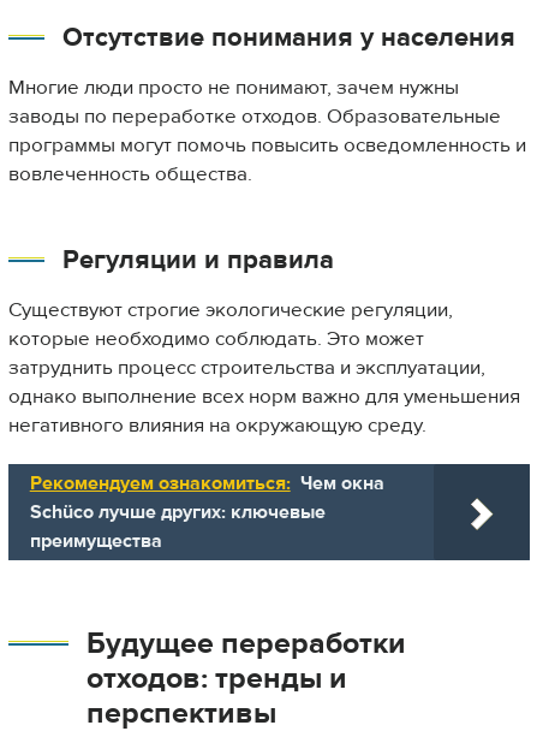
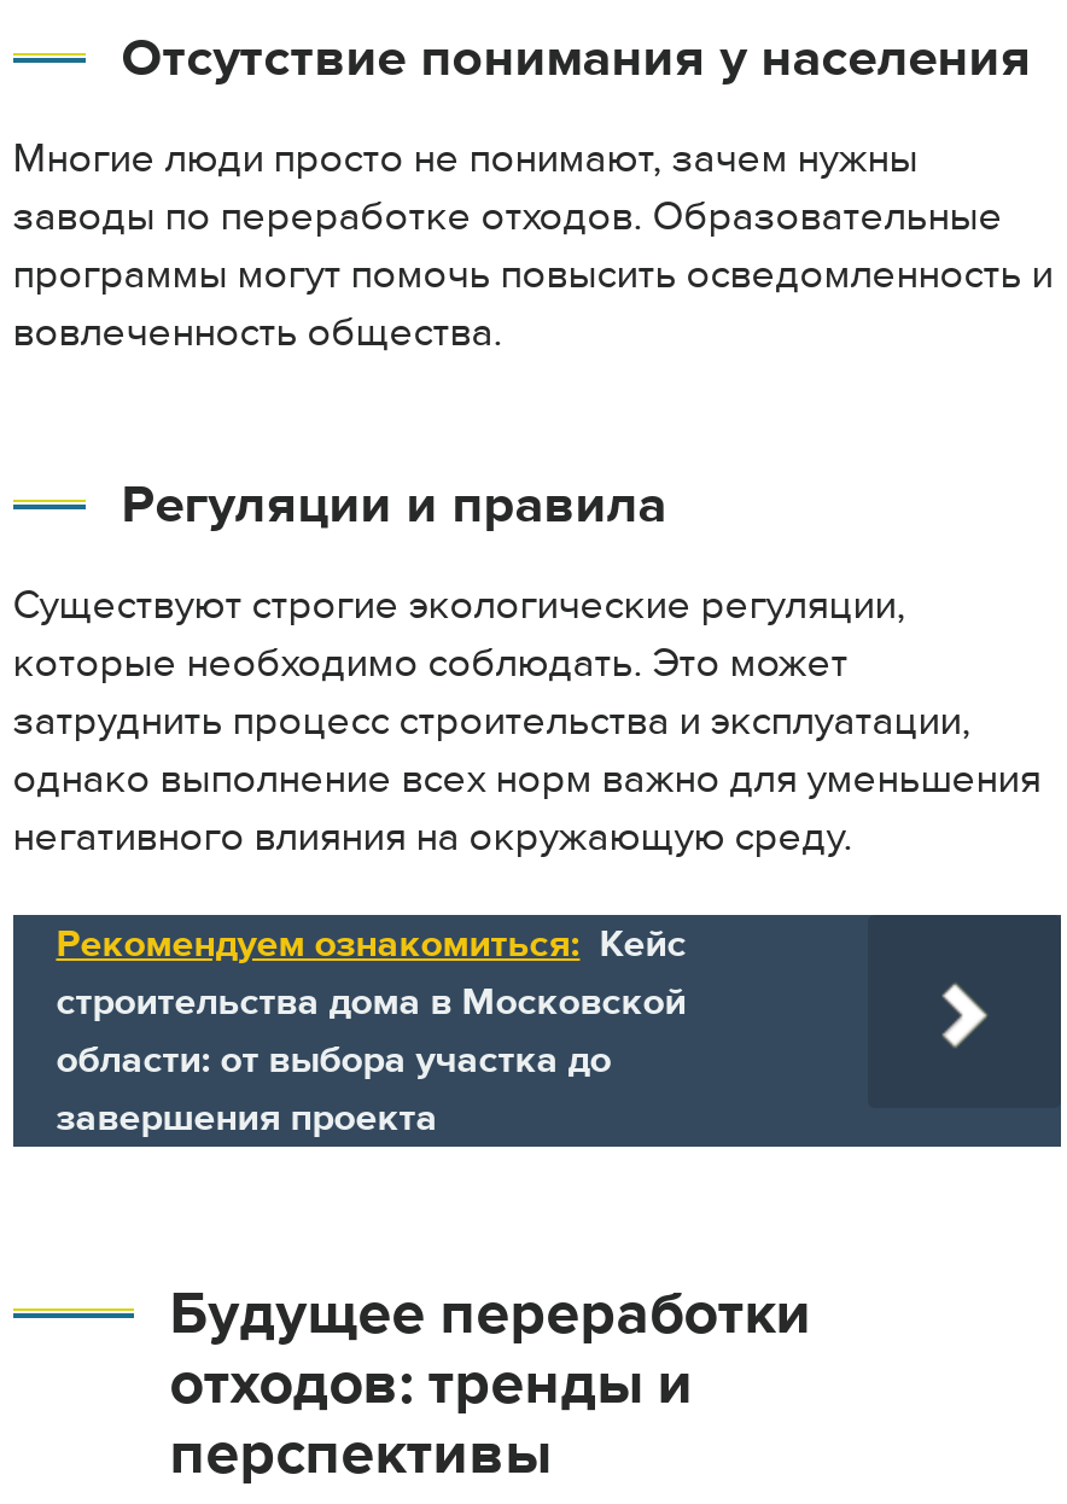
- Рекомендуем ознакомиться: Чем окна
- Schüco лучше других: ключевые
- преимущества
+ Рекомендуем ознакомиться: Кейс
+ строительства дома в Московской
+ области: от выбора участка до
+ завершения проекта
